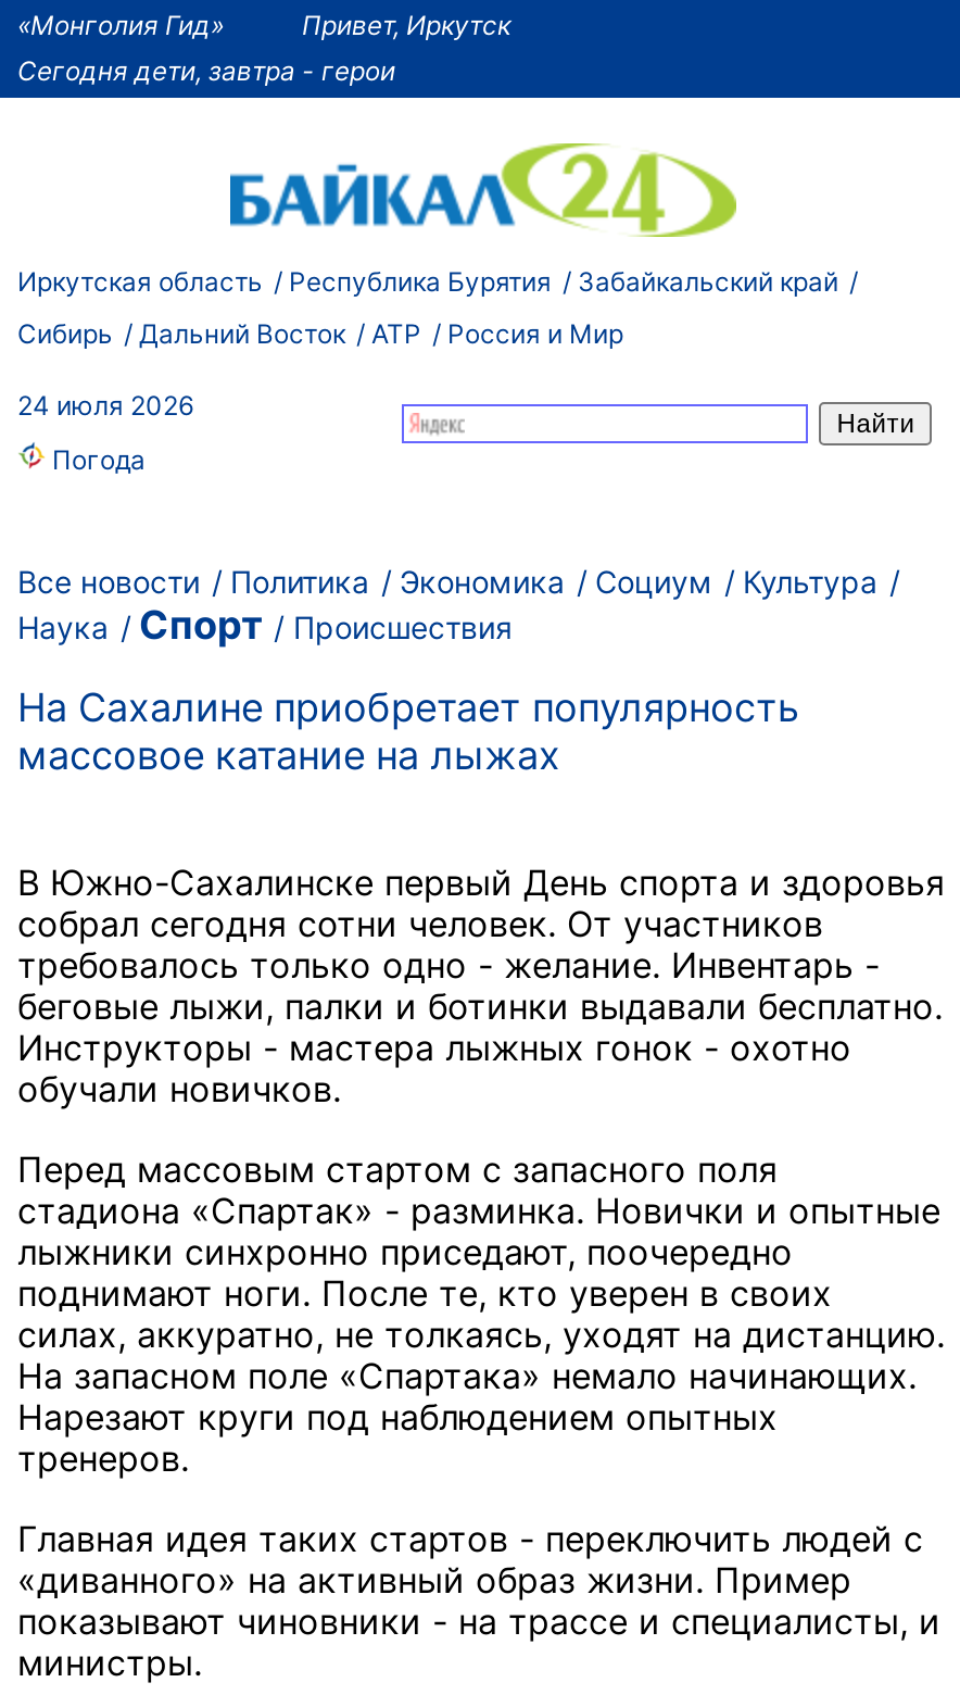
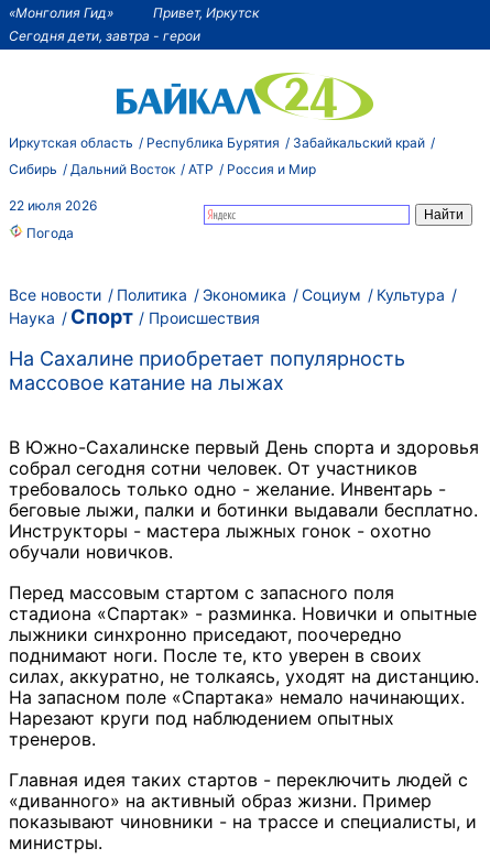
- 24 июля 2026
+ 22 июля 2026
